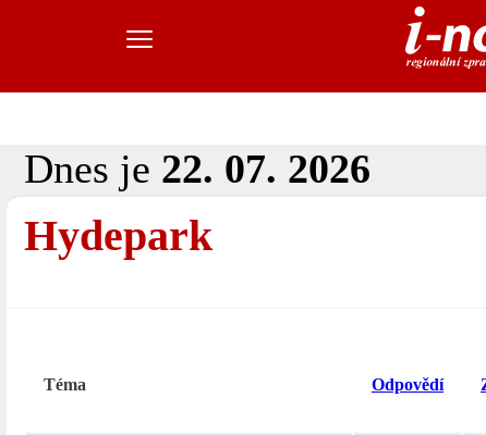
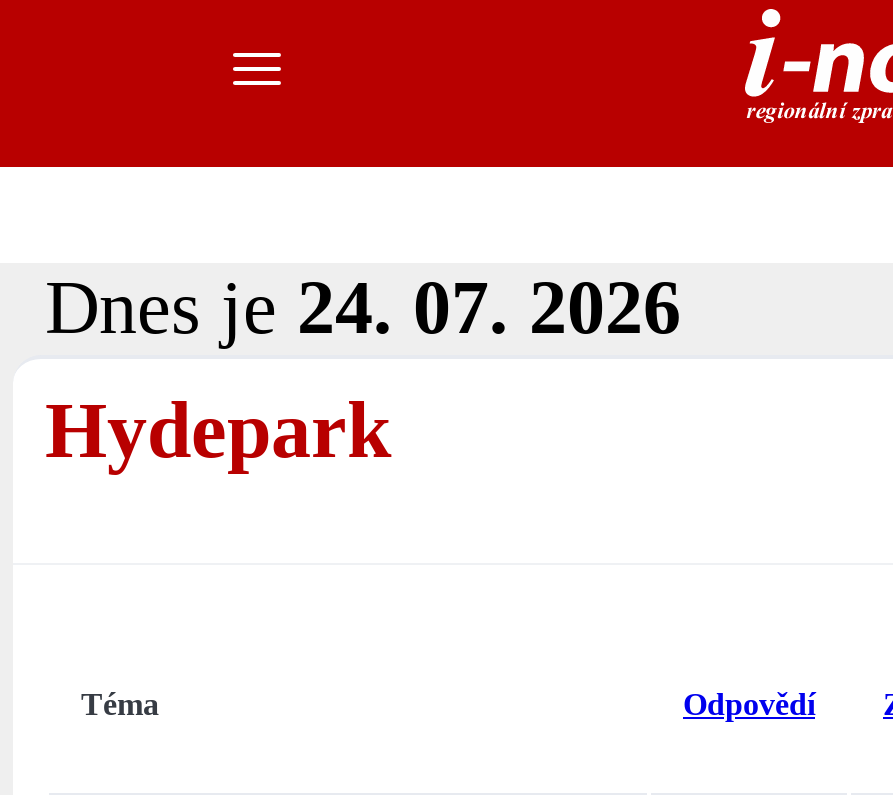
- Dnes je 22. 07. 2026
+ Dnes je 24. 07. 2026
